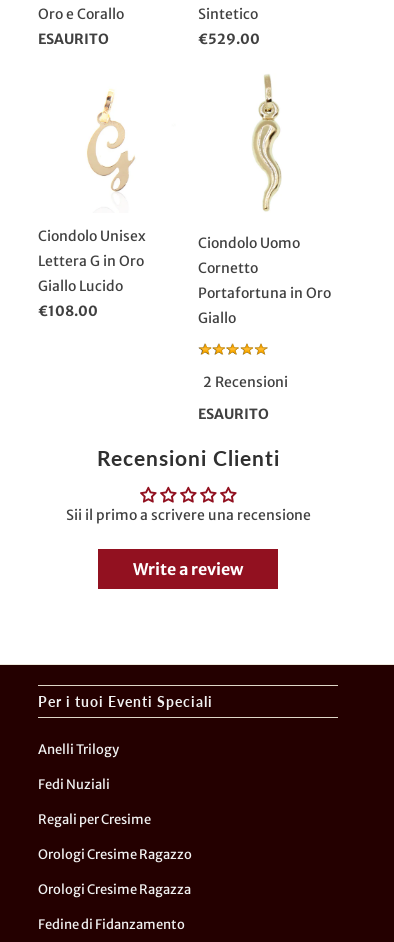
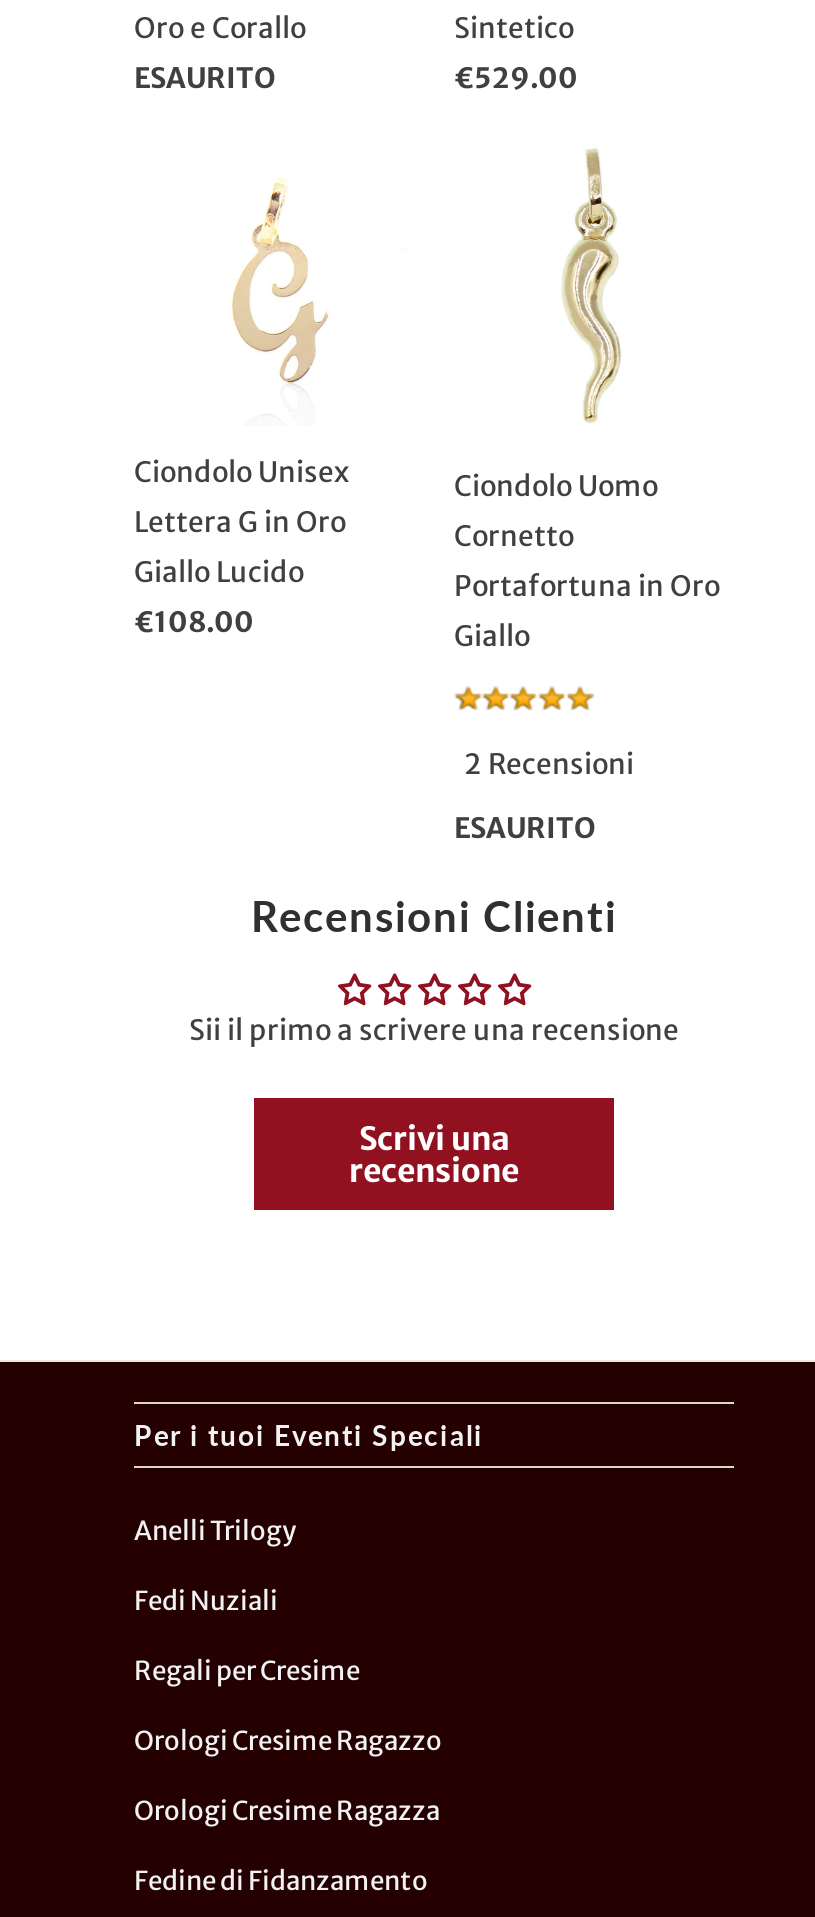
- Write a review
+ Scrivi una
+ recensione
